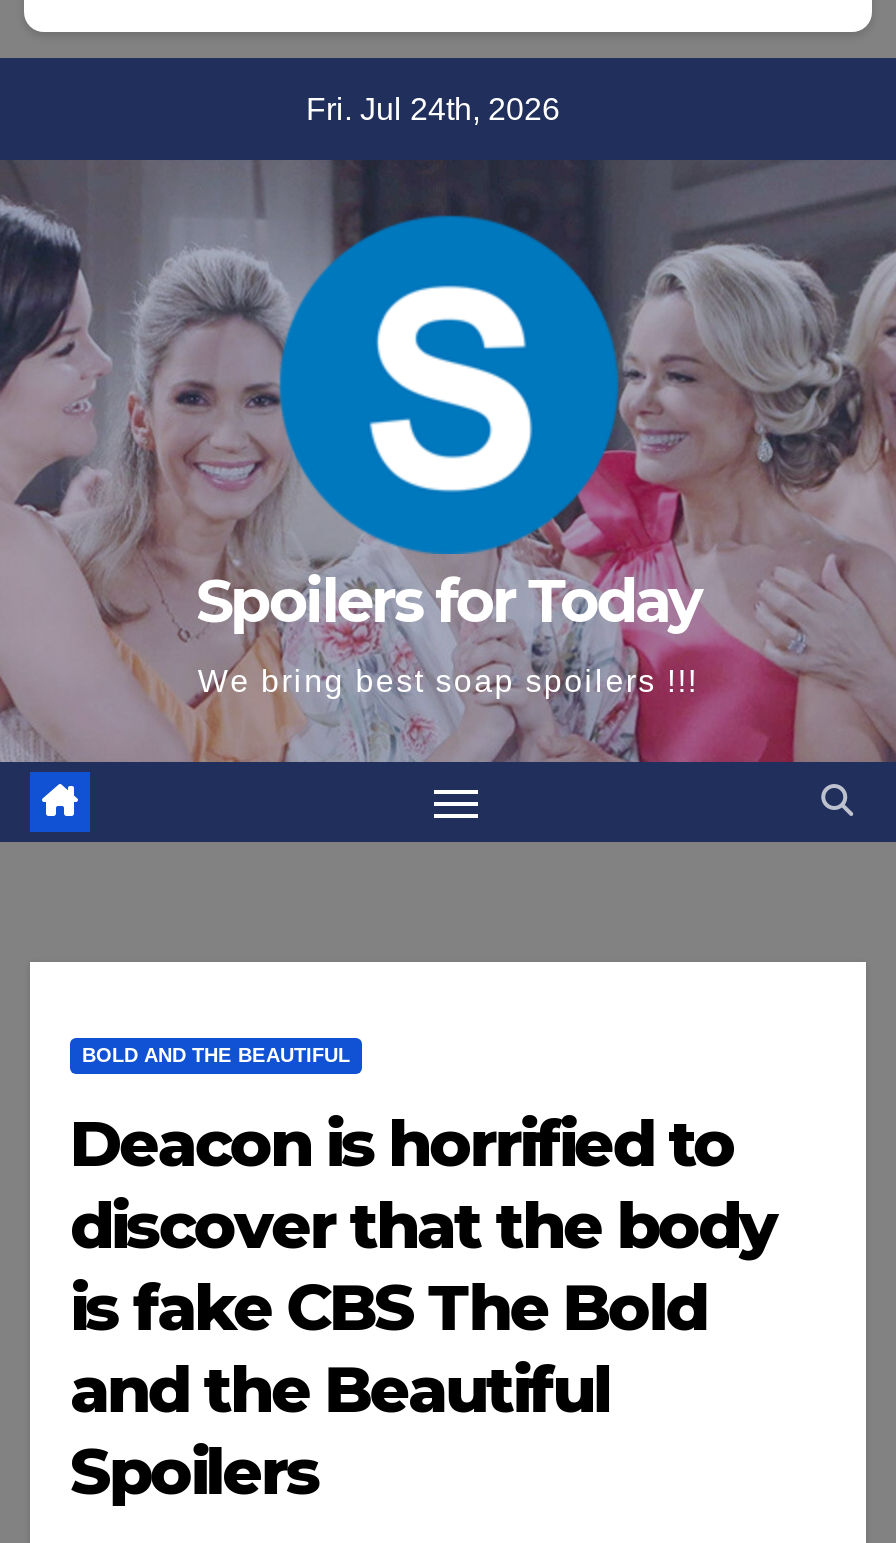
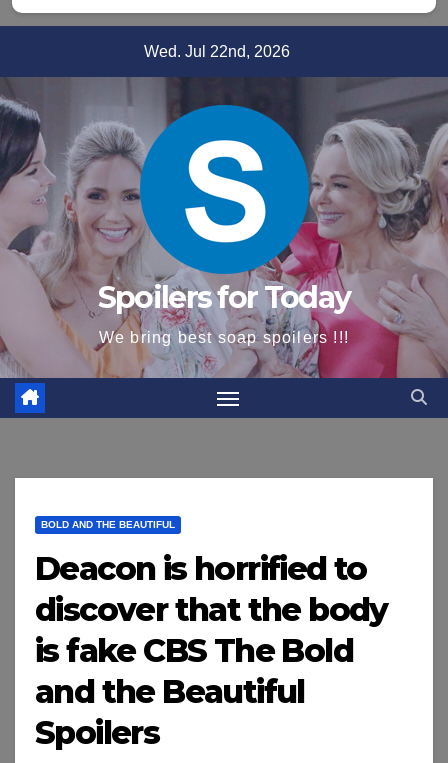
- Fri. Jul 24th, 2026
+ Wed. Jul 22nd, 2026
